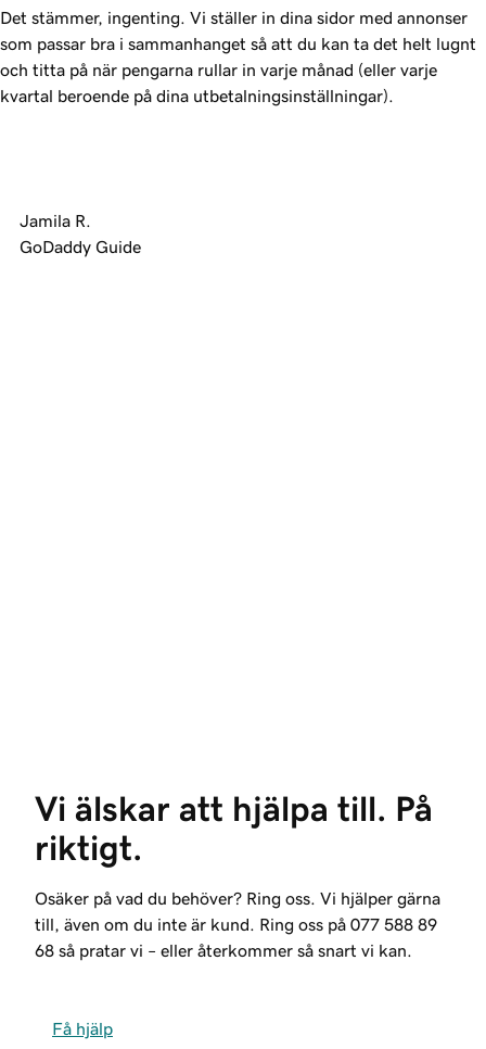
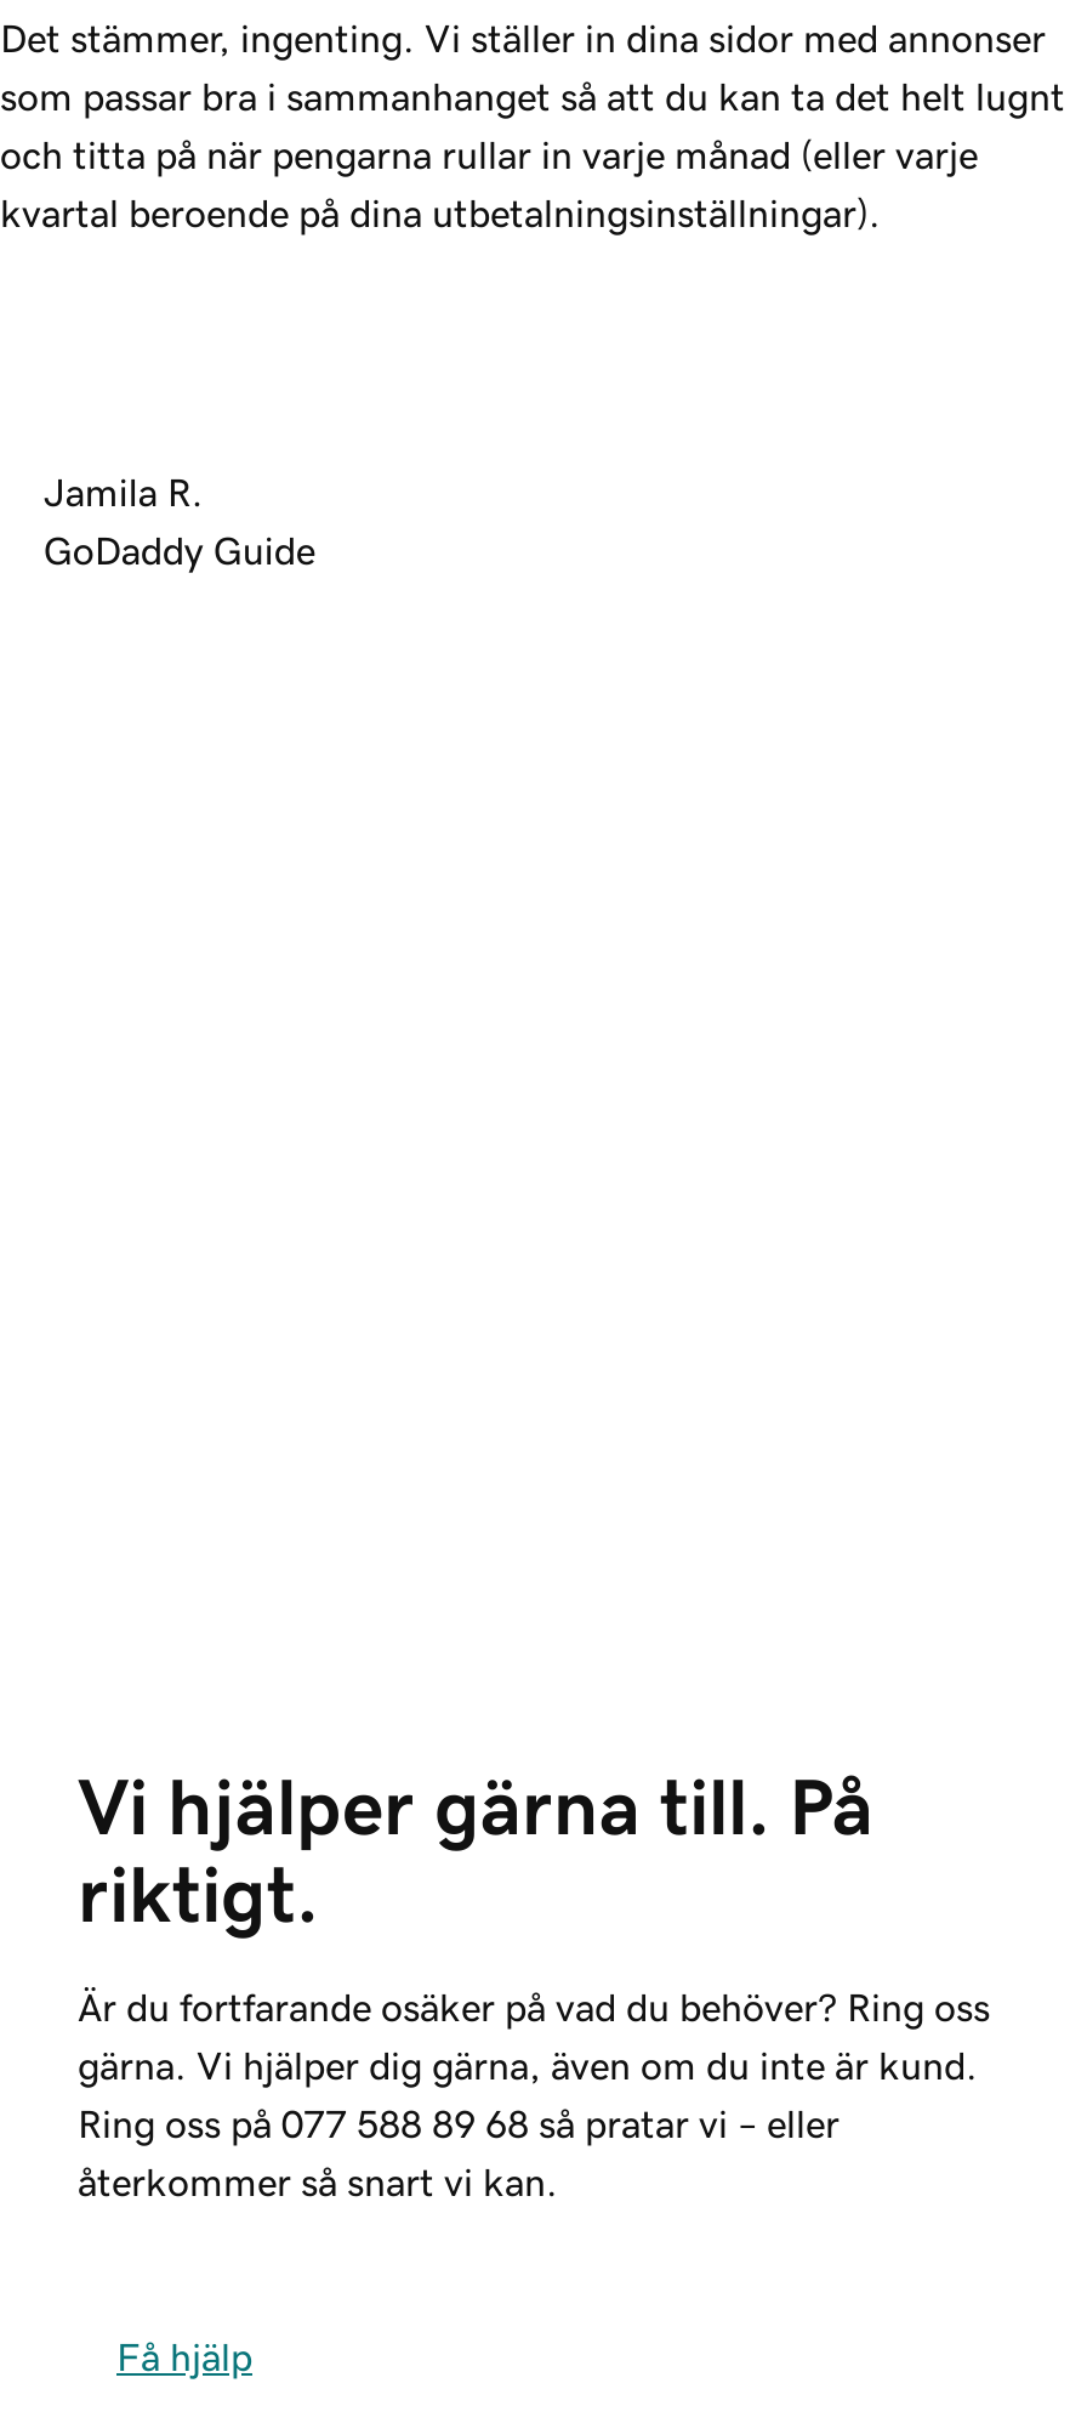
- Vi älskar att hjälpa till. På
+ Vi hjälper gärna till. På

- Osäker på vad du behöver? Ring oss. Vi hjälper gärna
- till, även om du inte är kund. Ring oss på 077 588 89
- 68 så pratar vi – eller återkommer så snart vi kan.
+ Är du fortfarande osäker på vad du behöver? Ring oss
+ gärna. Vi hjälper dig gärna, även om du inte är kund.
+ Ring oss på 077 588 89 68 så pratar vi – eller
+ återkommer så snart vi kan.
